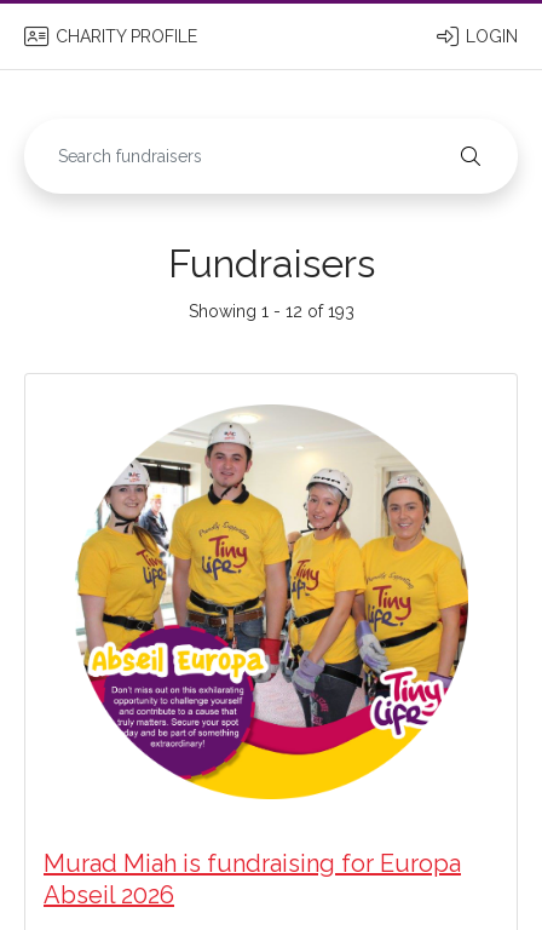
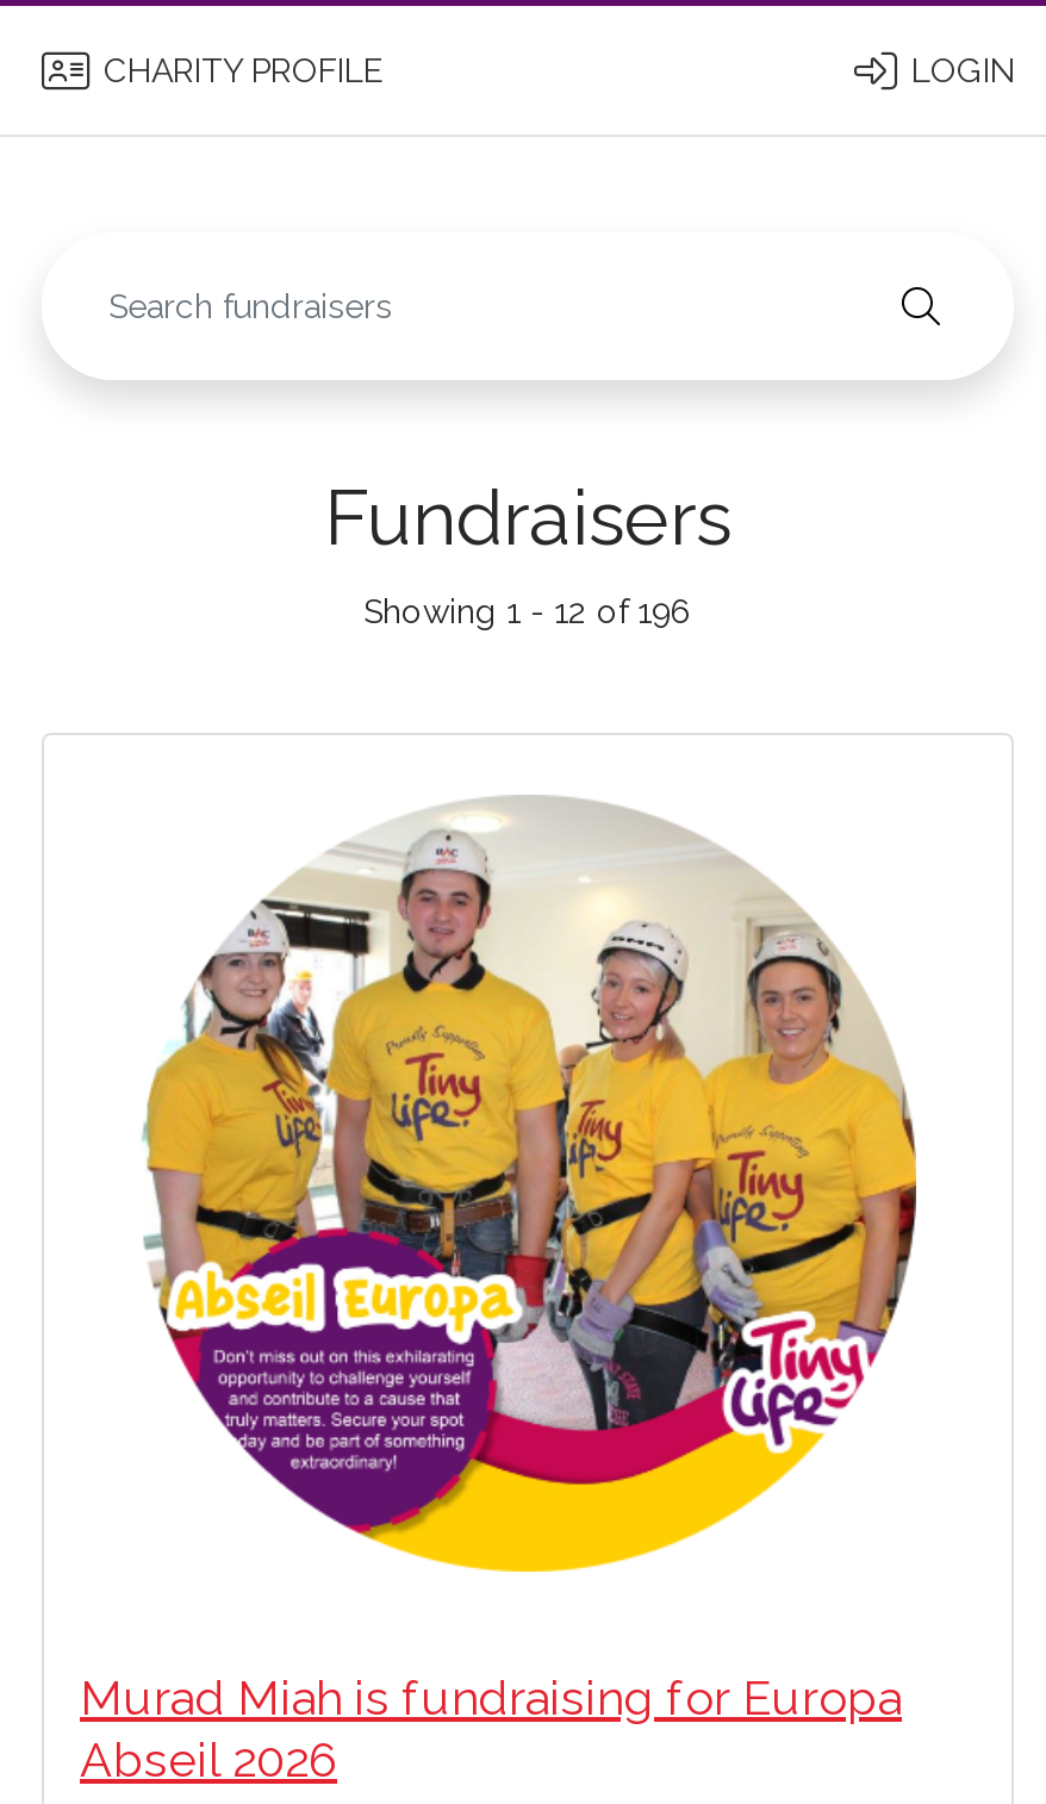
- Showing 1 - 12 of 193
+ Showing 1 - 12 of 196
